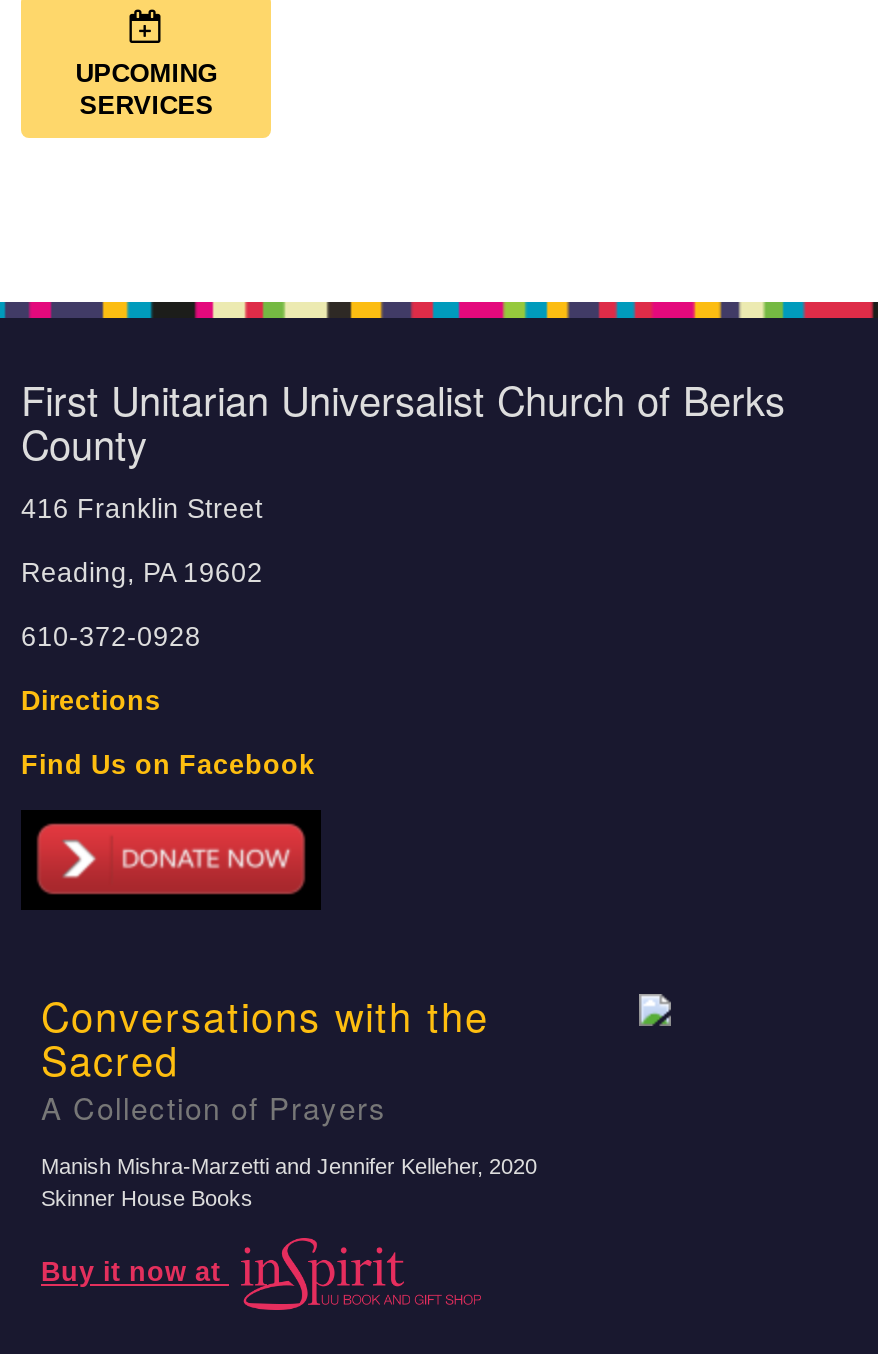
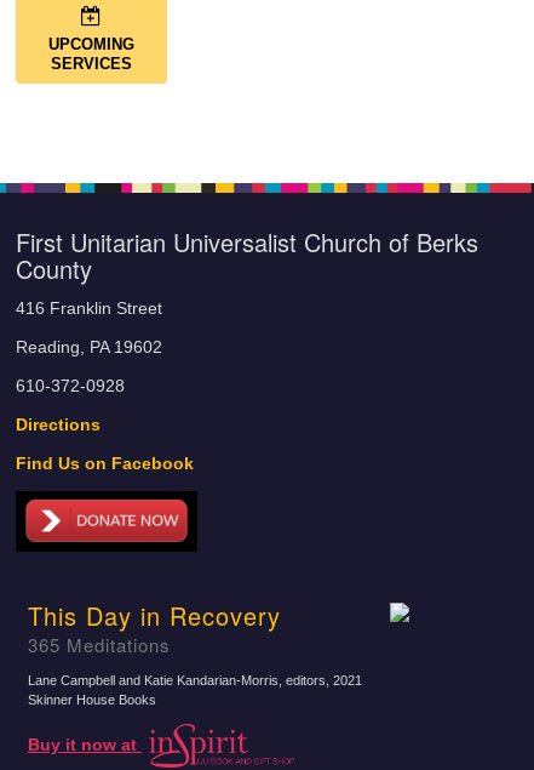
- Conversations with the
- Sacred
- A Collection of Prayers
+ This Day in Recovery
+ 365 Meditations

- Manish Mishra-Marzetti and Jennifer Kelleher, 2020
+ Lane Campbell and Katie Kandarian-Morris, editors, 2021
